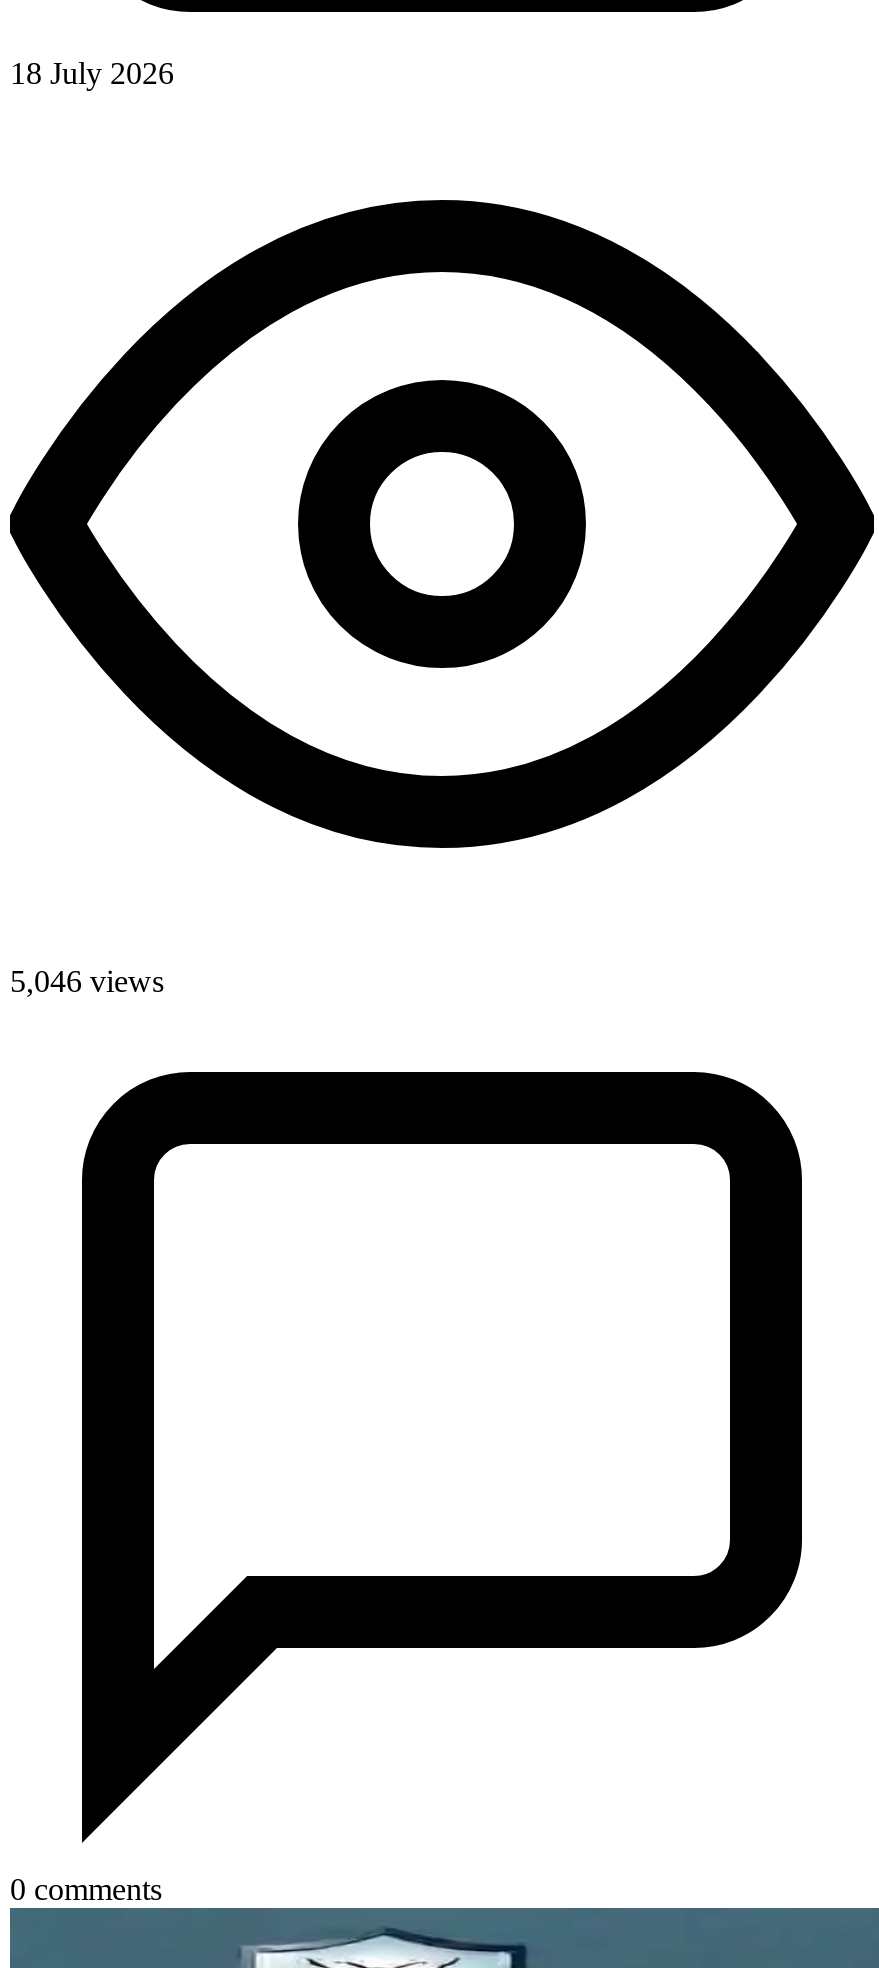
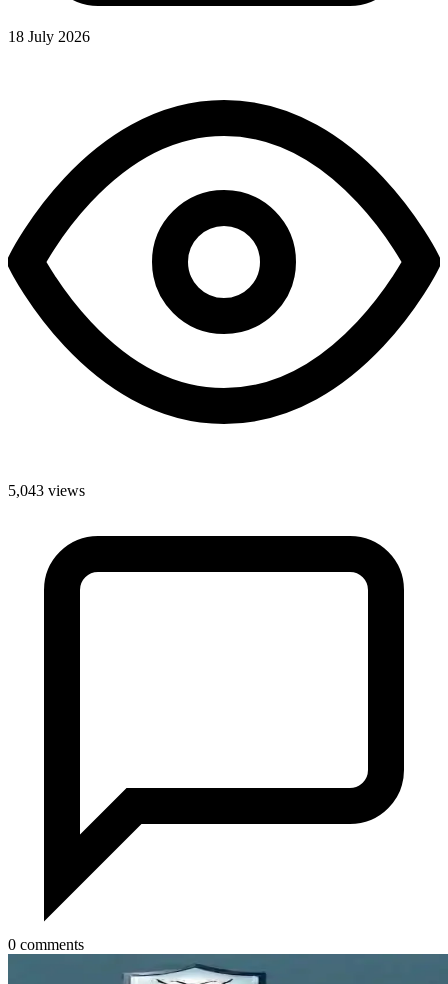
- 5,046 views
+ 5,043 views
